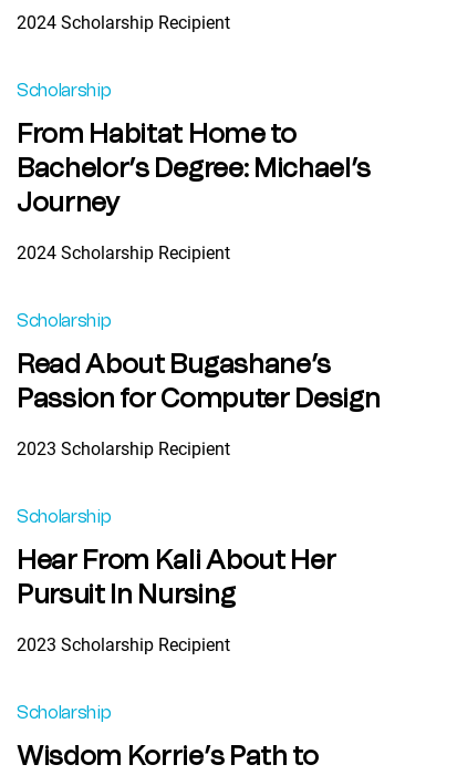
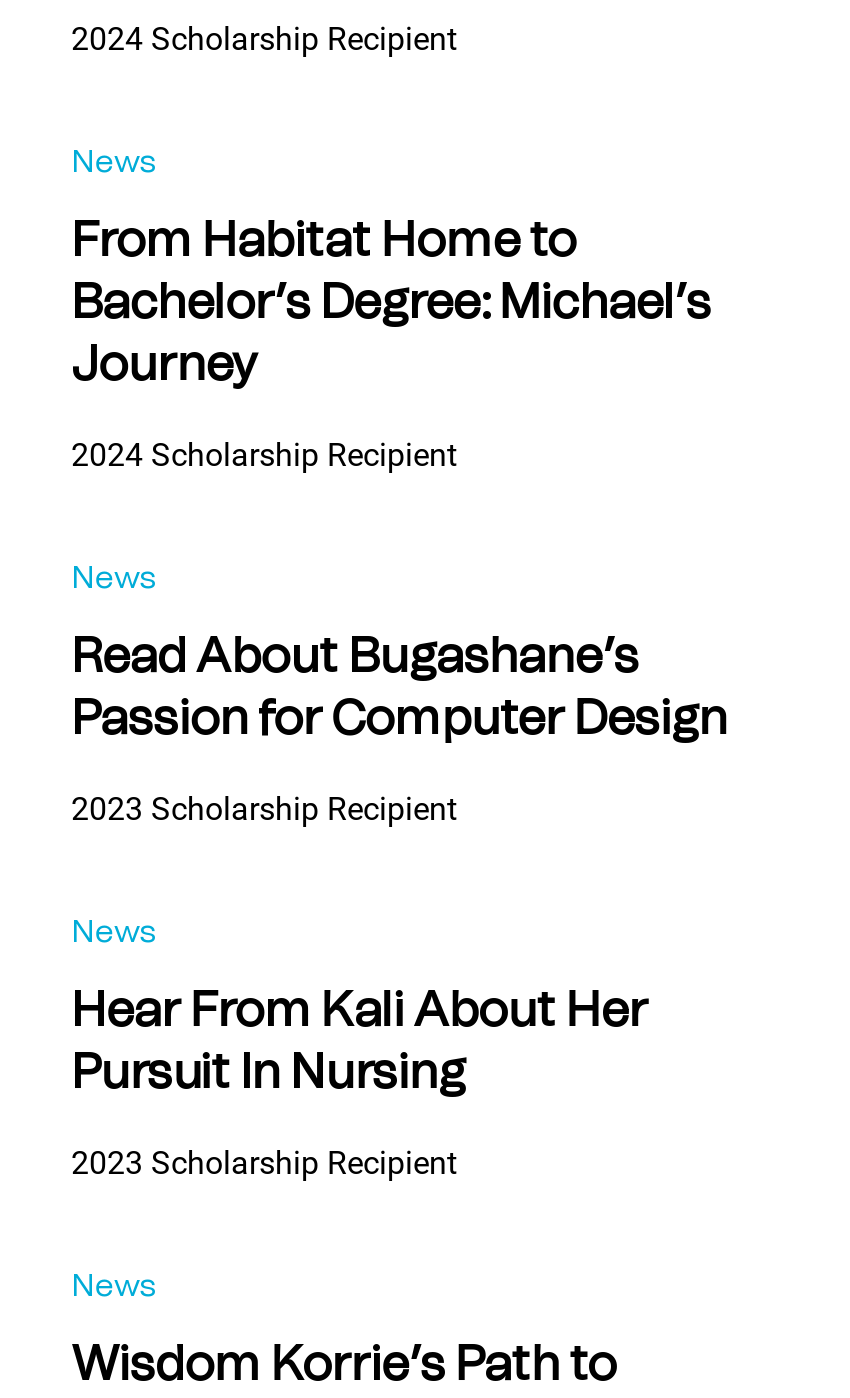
- Scholarship
+ News

- Scholarship
+ News

- Scholarship
+ News

- Scholarship
+ News
